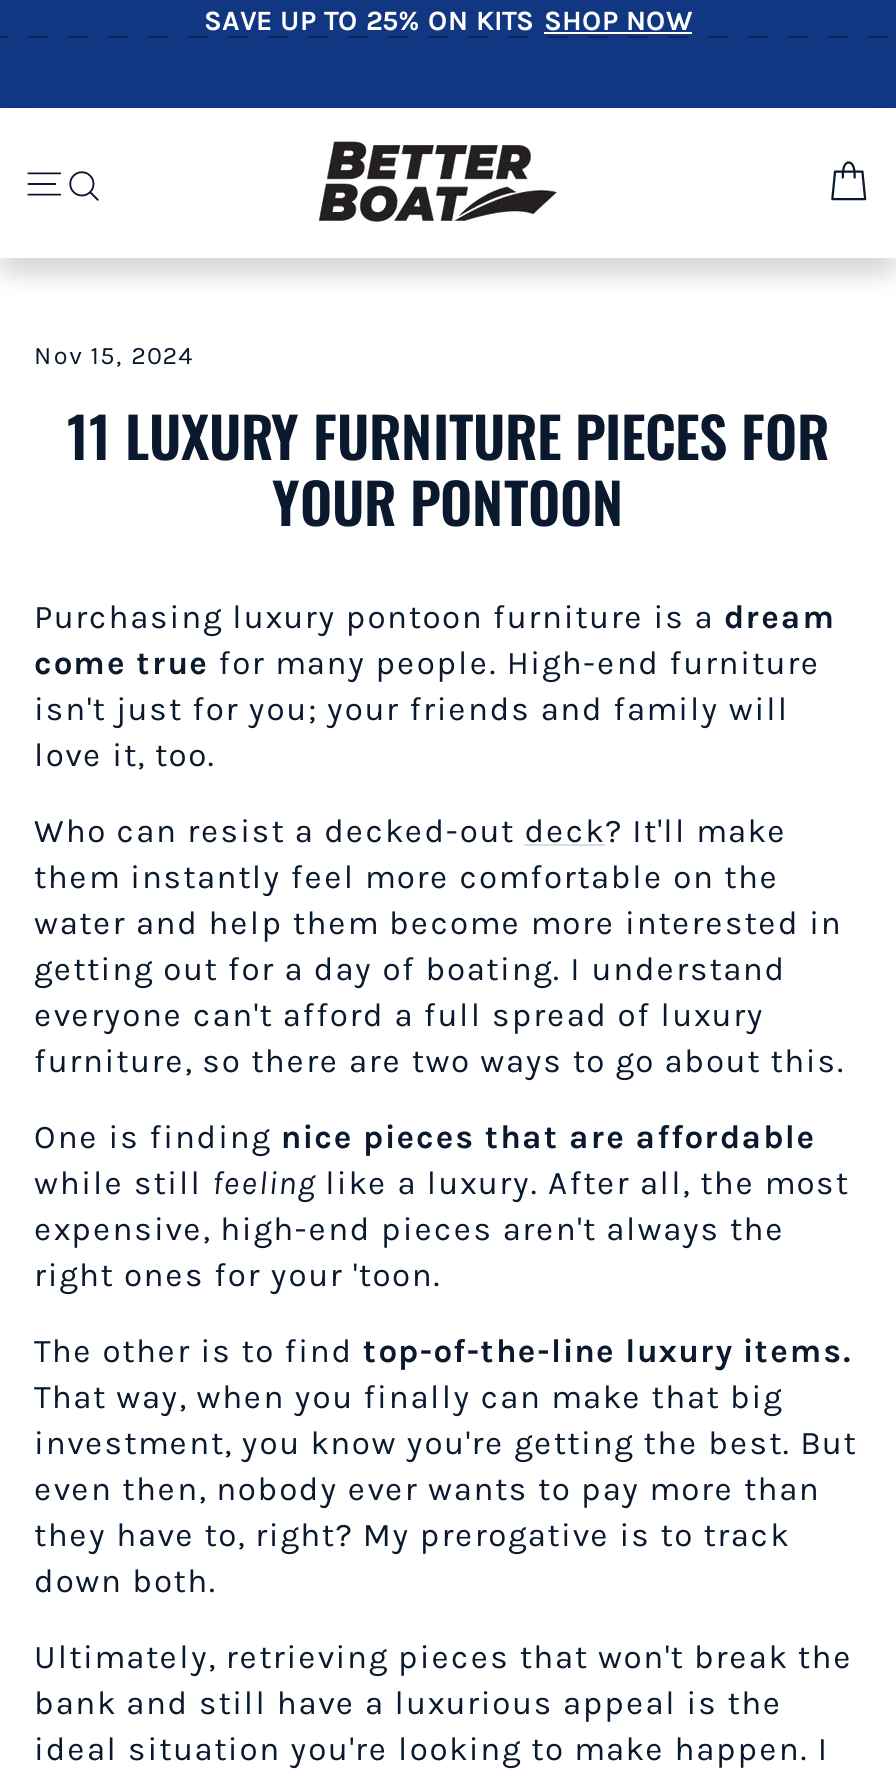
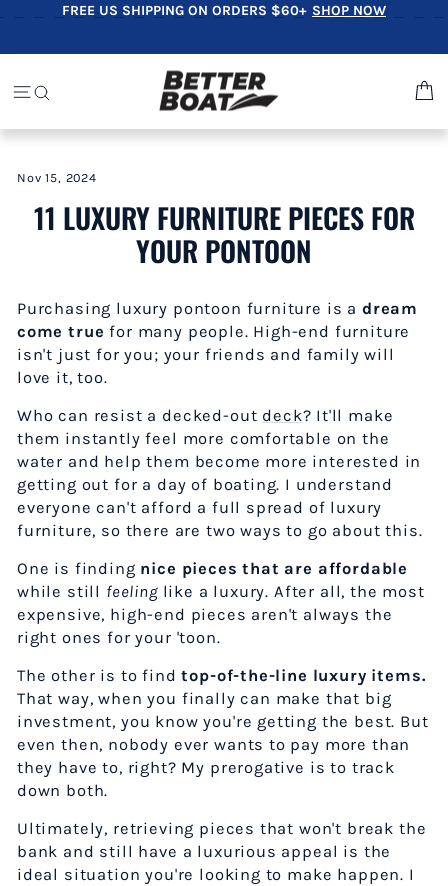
- SAVE UP TO 25% ON KITS SHOP NOW
+ FREE US SHIPPING ON ORDERS $60+ SHOP NOW
